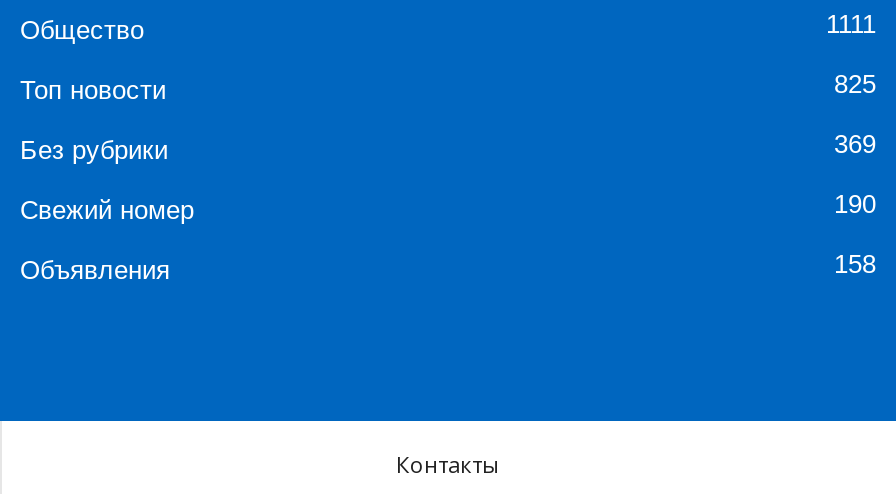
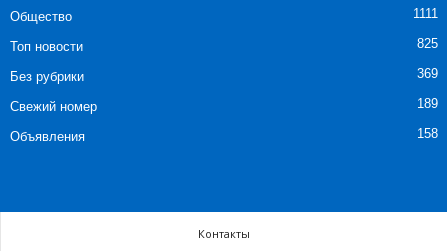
- 190
+ 189
